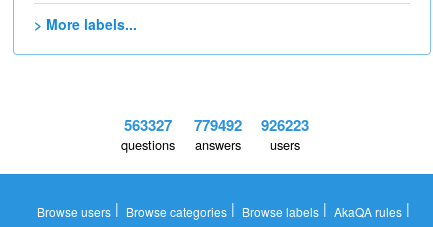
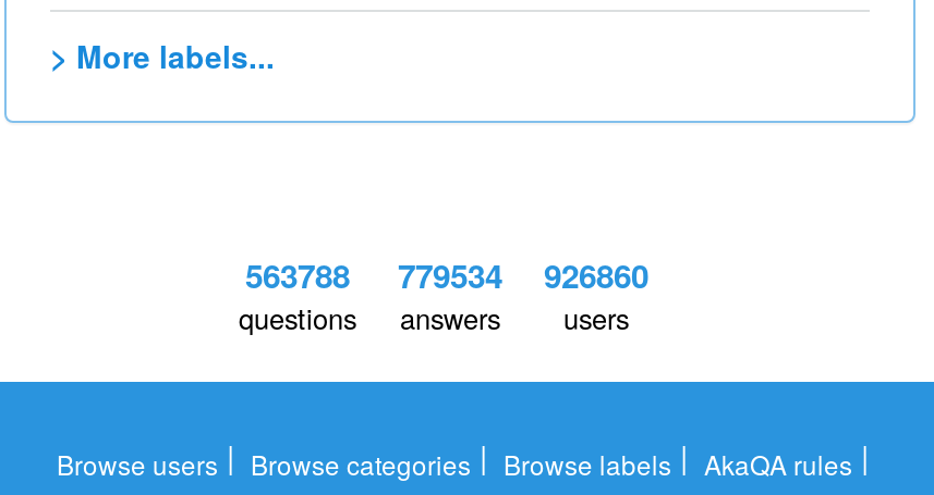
- 563327
+ 563788

- 779492
+ 779534

- 926223
+ 926860
